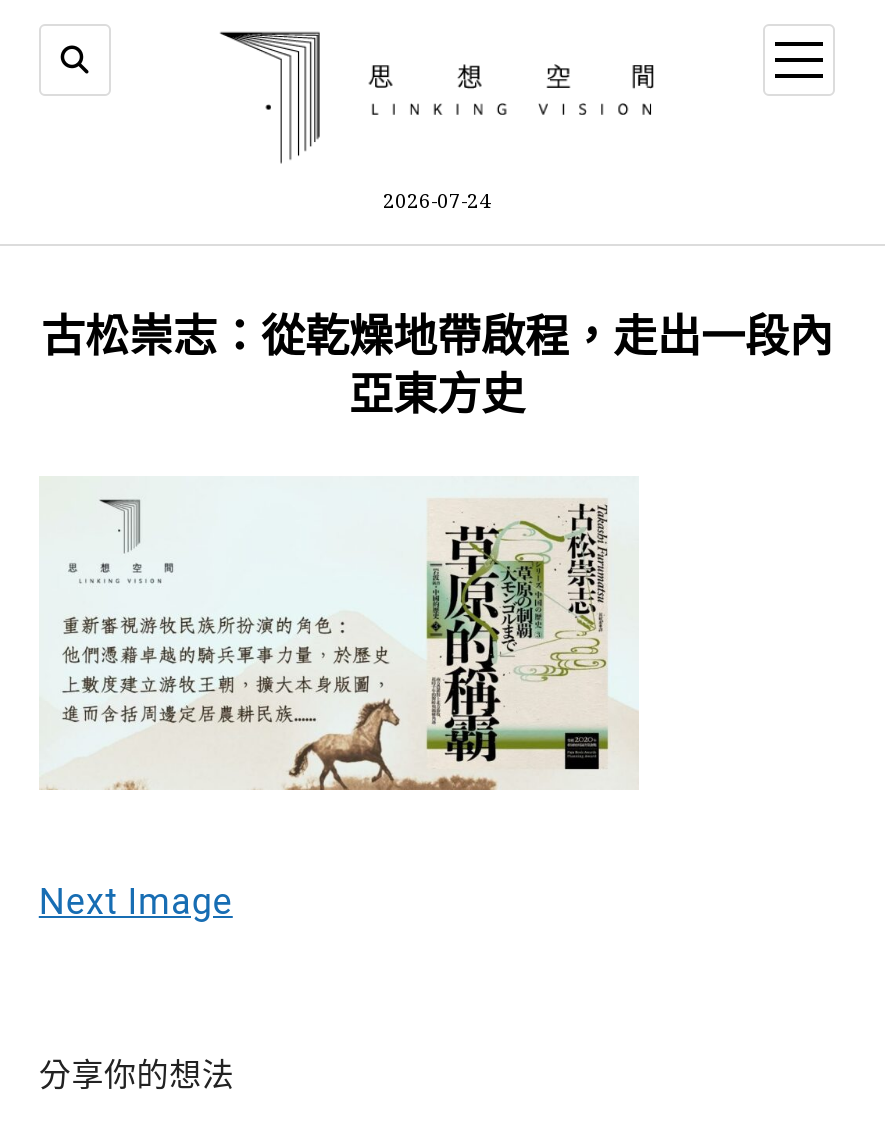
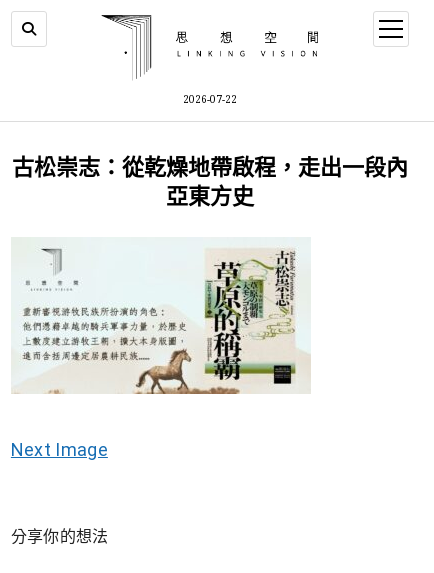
- 2026-07-24
+ 2026-07-22
